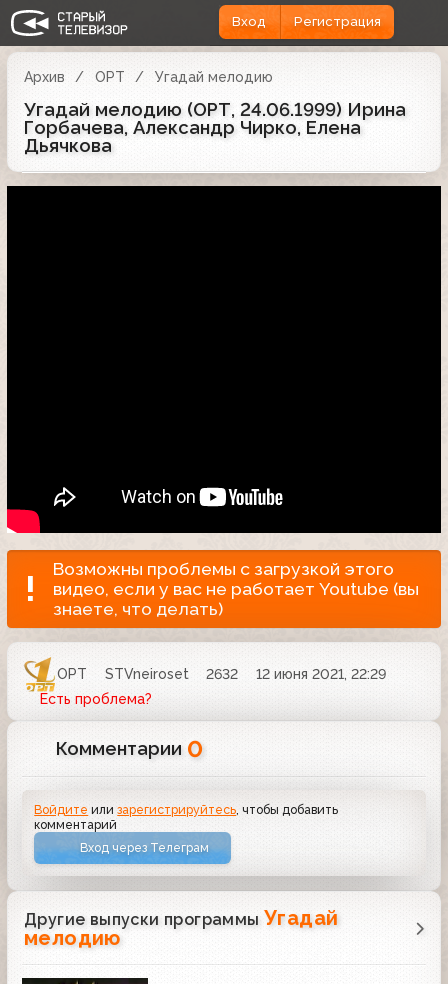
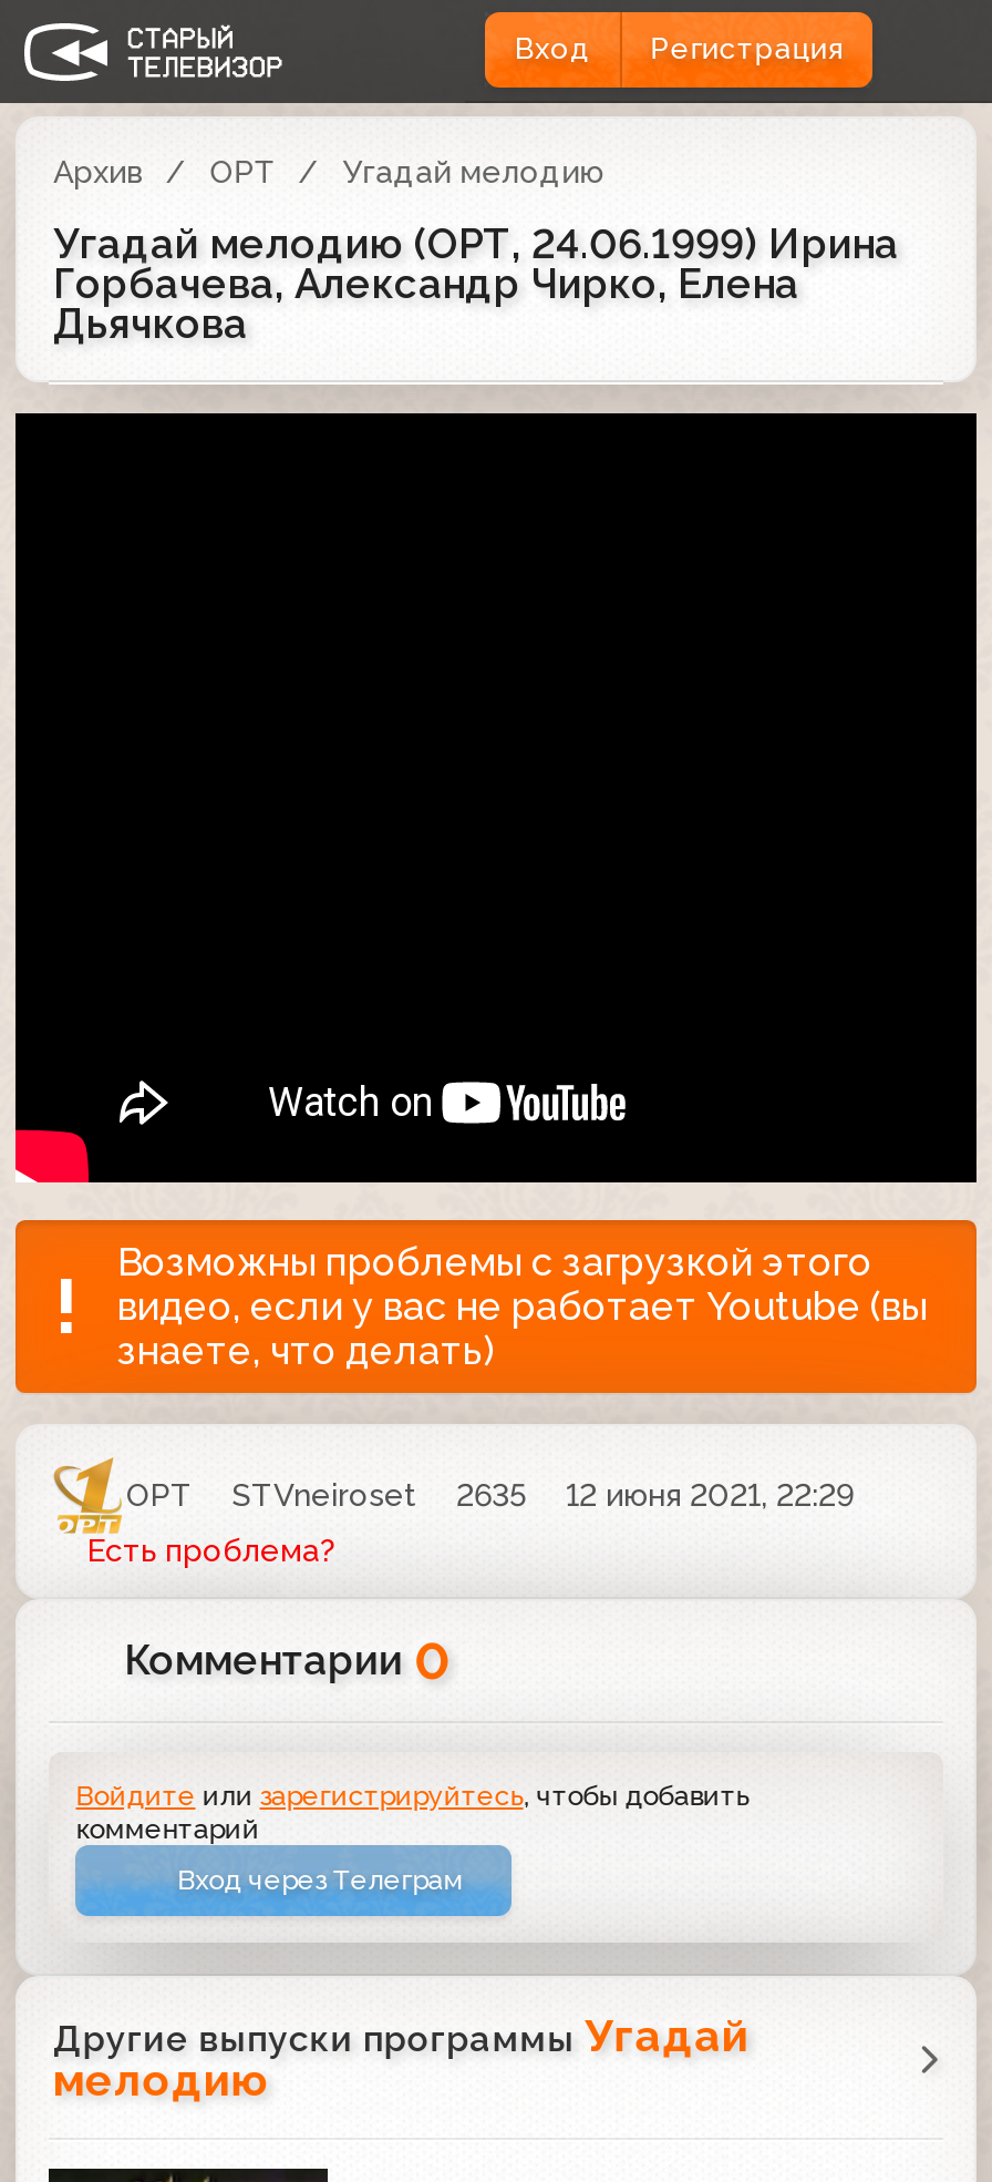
- ОРТ STVneiroset 2632 12 июня 2021, 22:29
+ ОРТ STVneiroset 2635 12 июня 2021, 22:29
